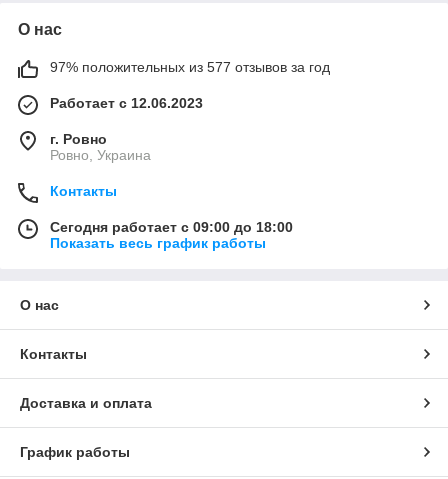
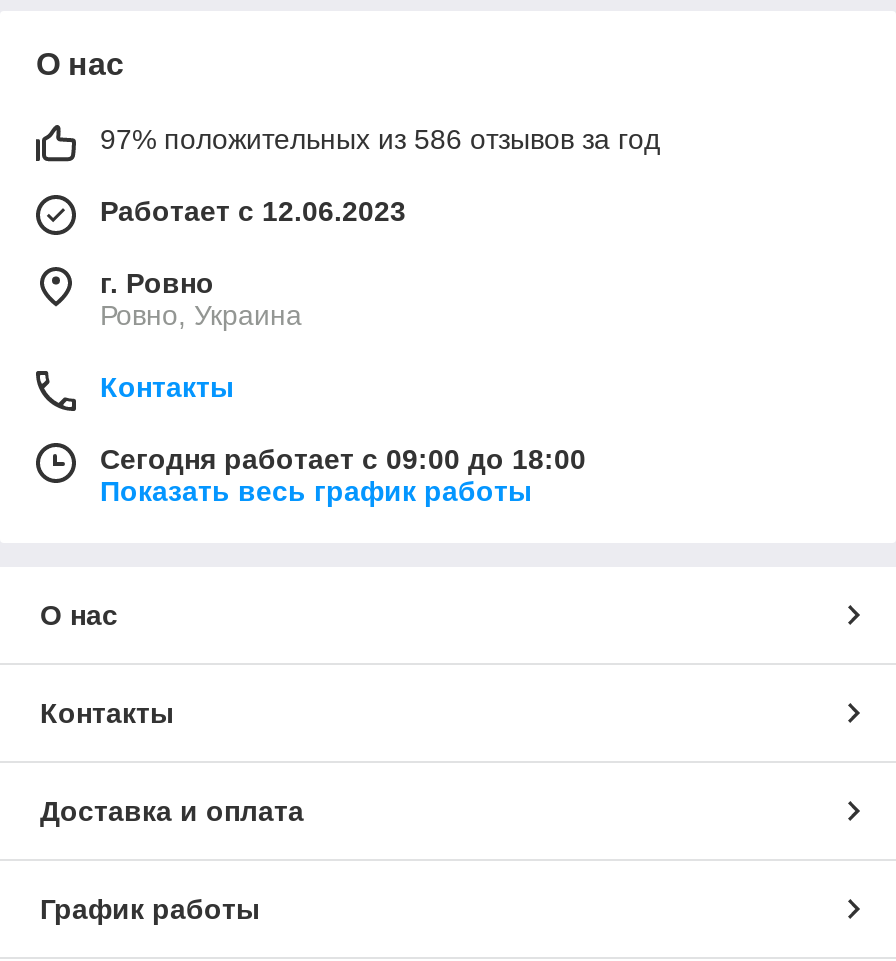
- 97% положительных из 577 отзывов за год
+ 97% положительных из 586 отзывов за год
